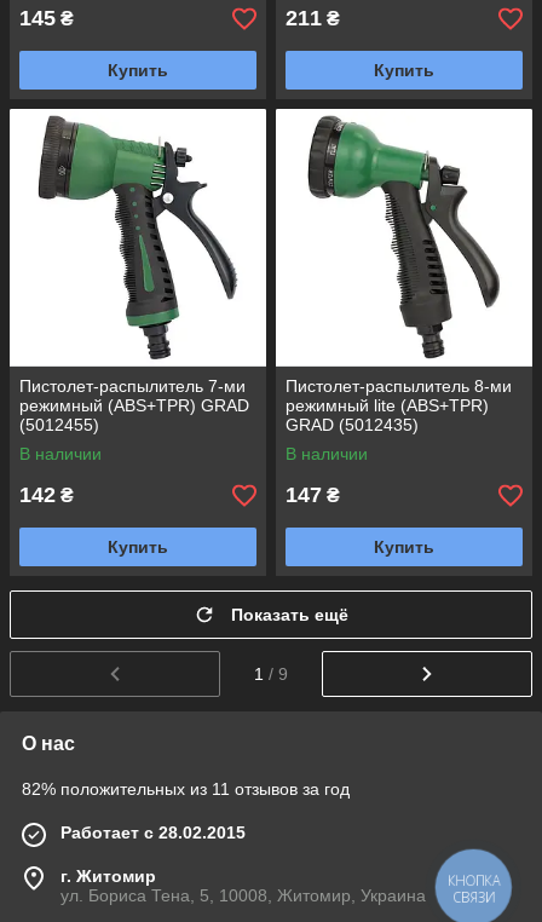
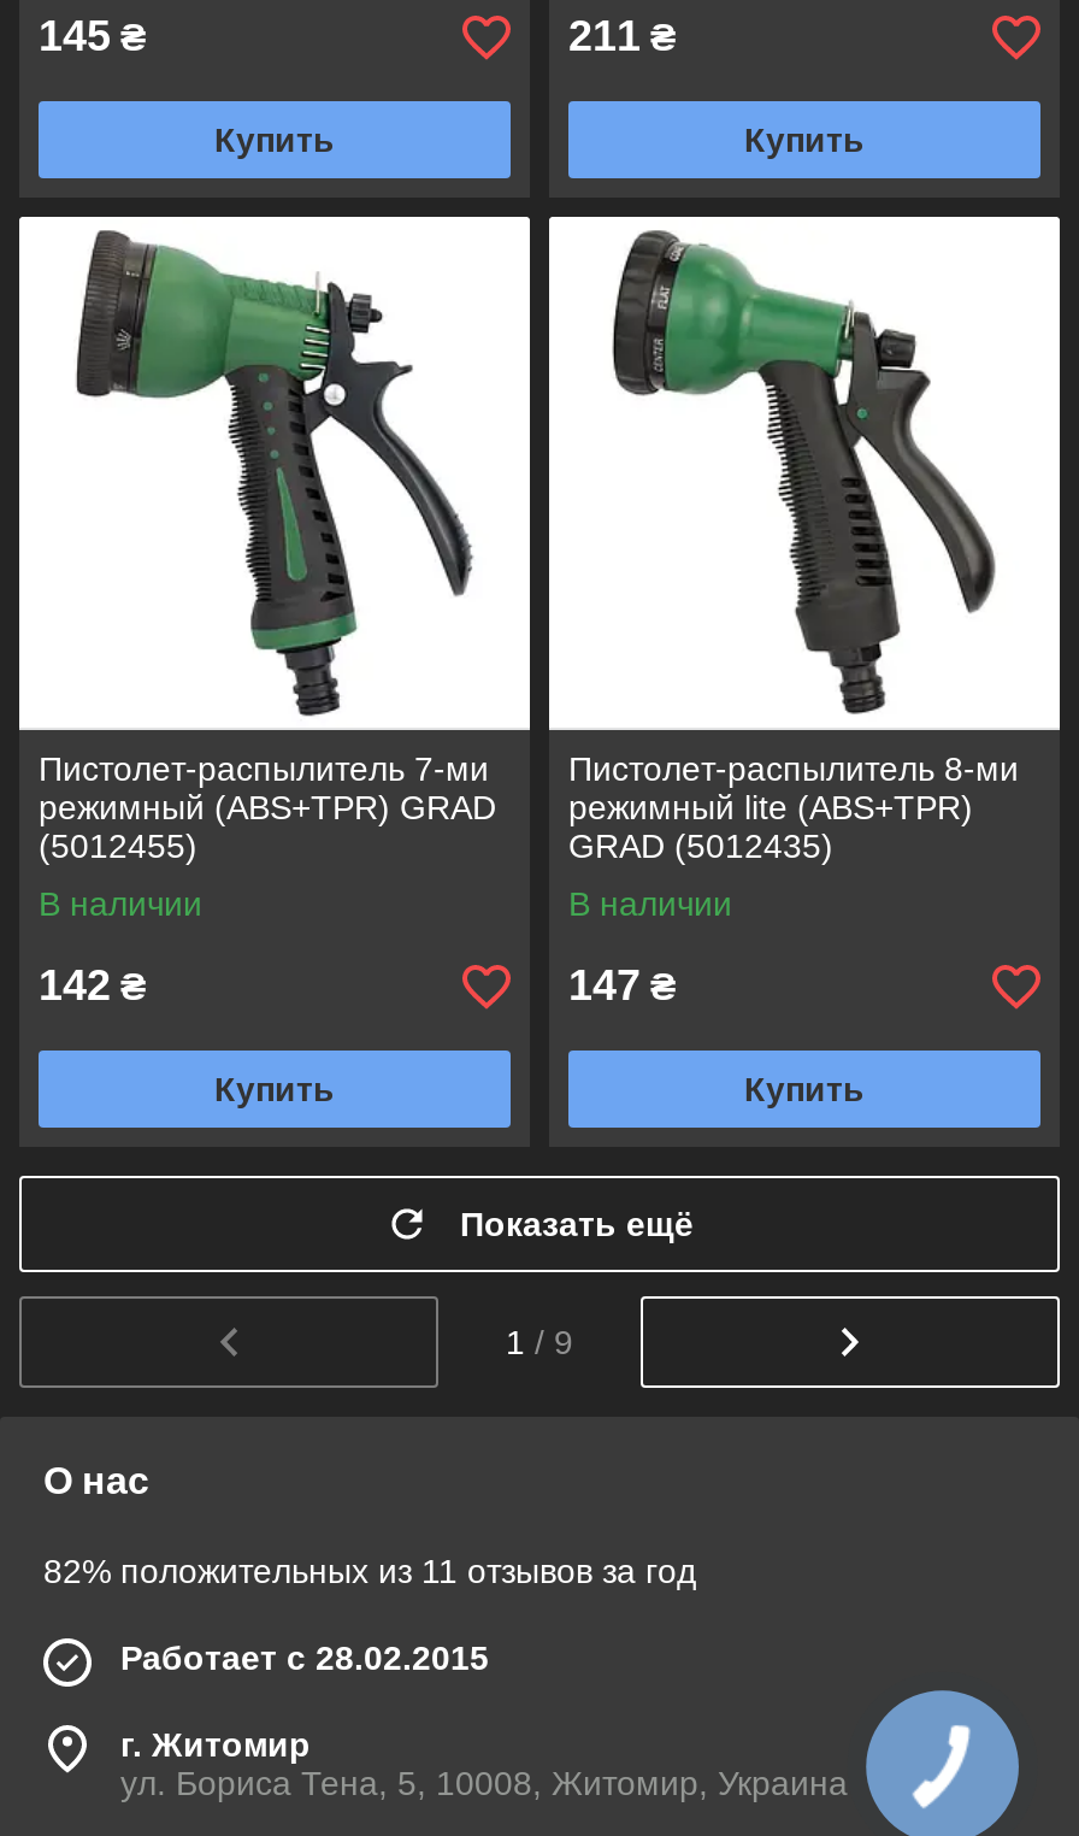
- КНОПКА
- СВЯЗИ
